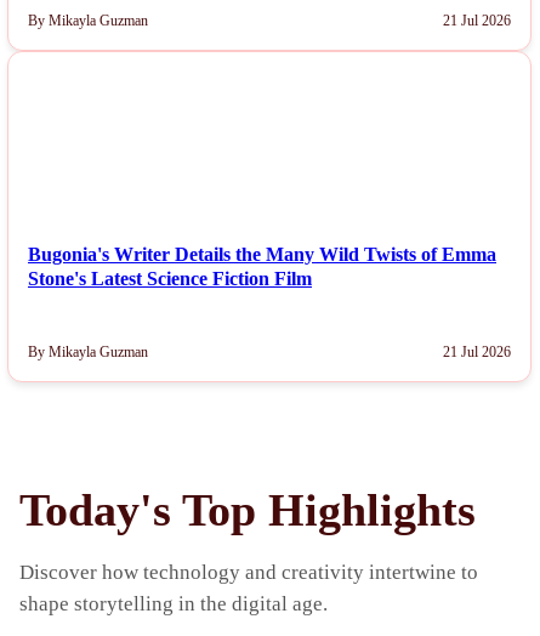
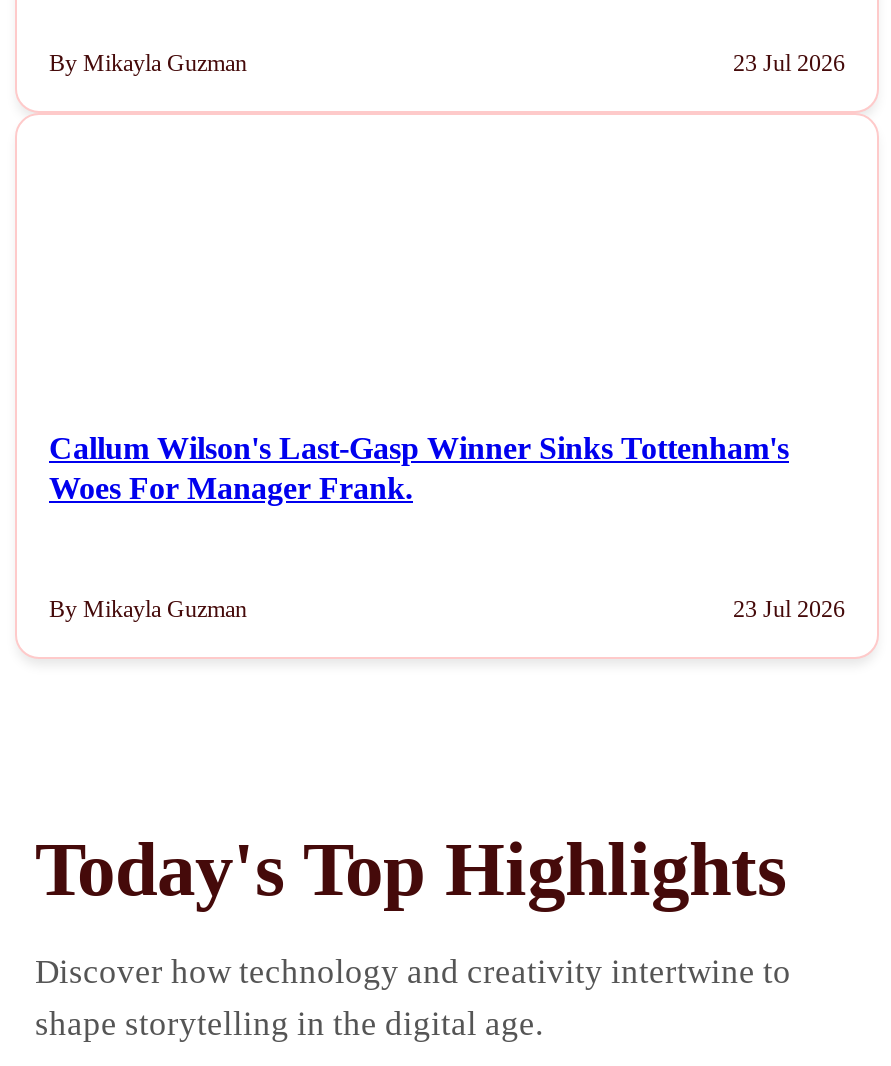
- 21 Jul 2026
+ 23 Jul 2026

- Bugonia's Writer Details the Many Wild Twists of Emma
- Stone's Latest Science Fiction Film
+ Callum Wilson's Last-Gasp Winner Sinks Tottenham's
+ Woes For Manager Frank.

- 21 Jul 2026
+ 23 Jul 2026
